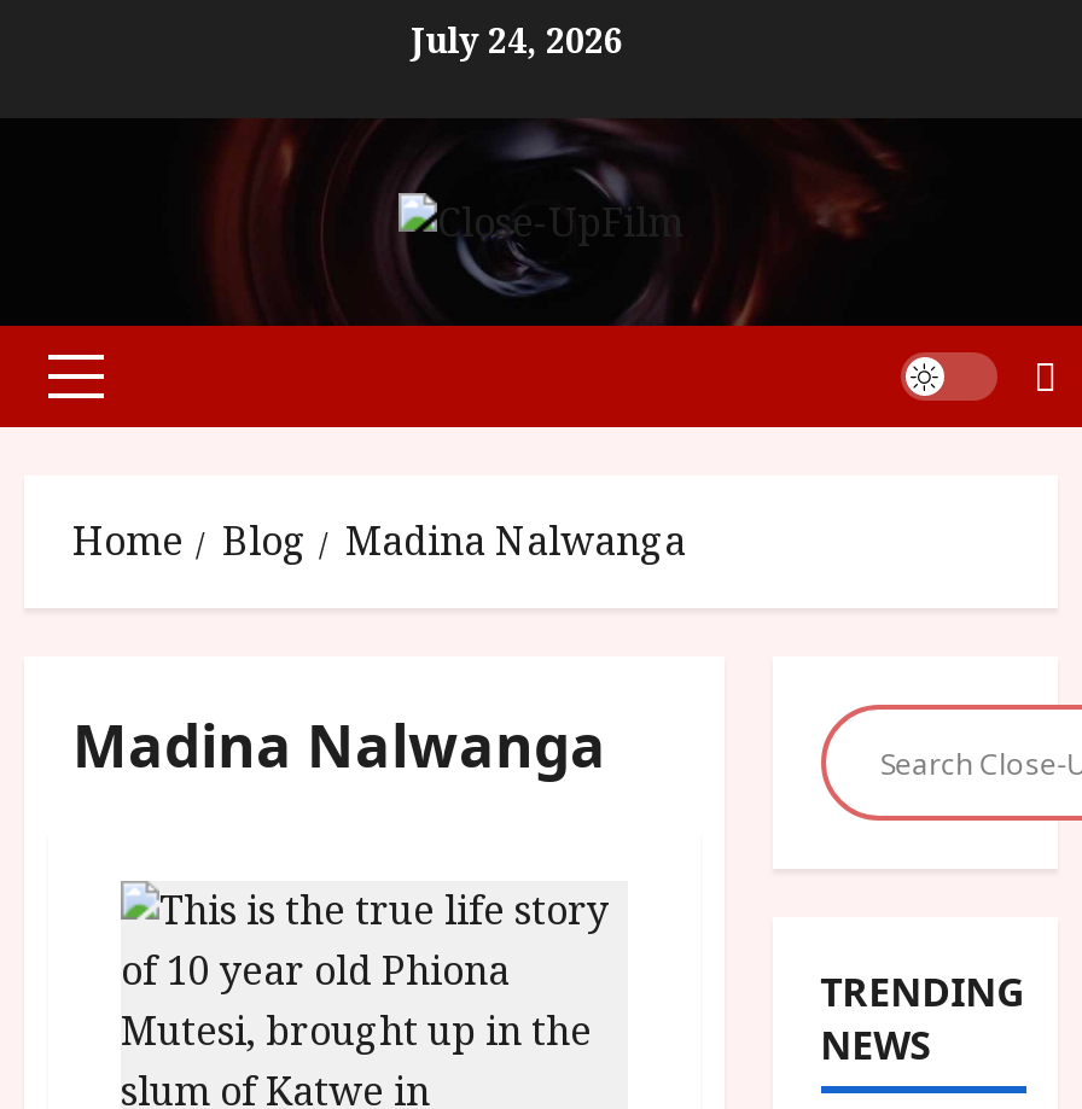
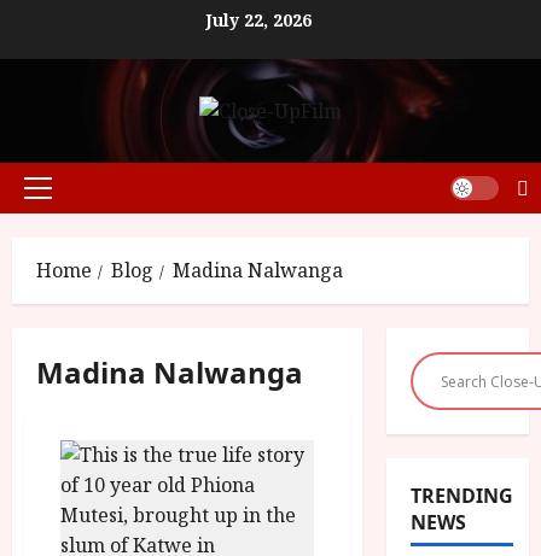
- July 24, 2026
+ July 22, 2026
